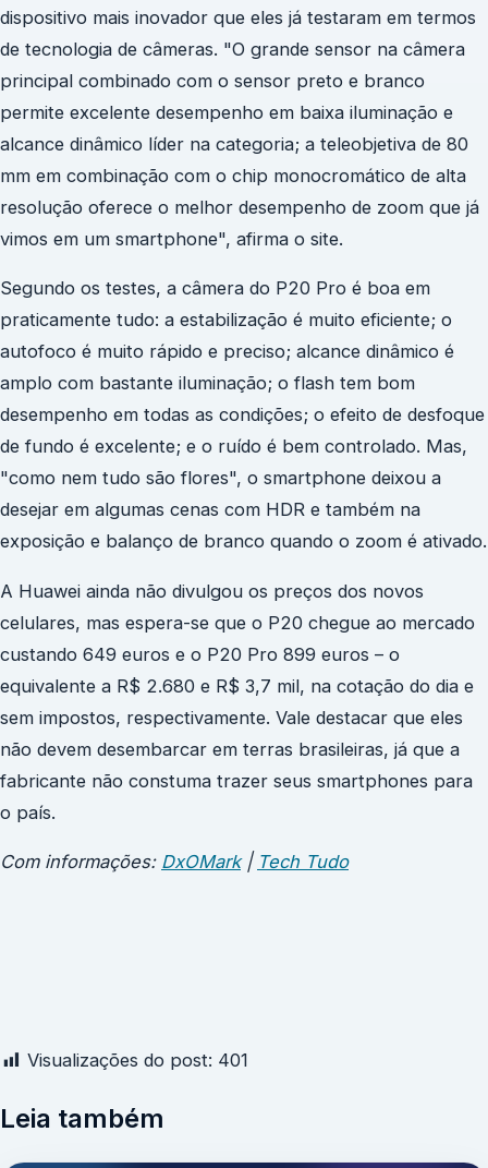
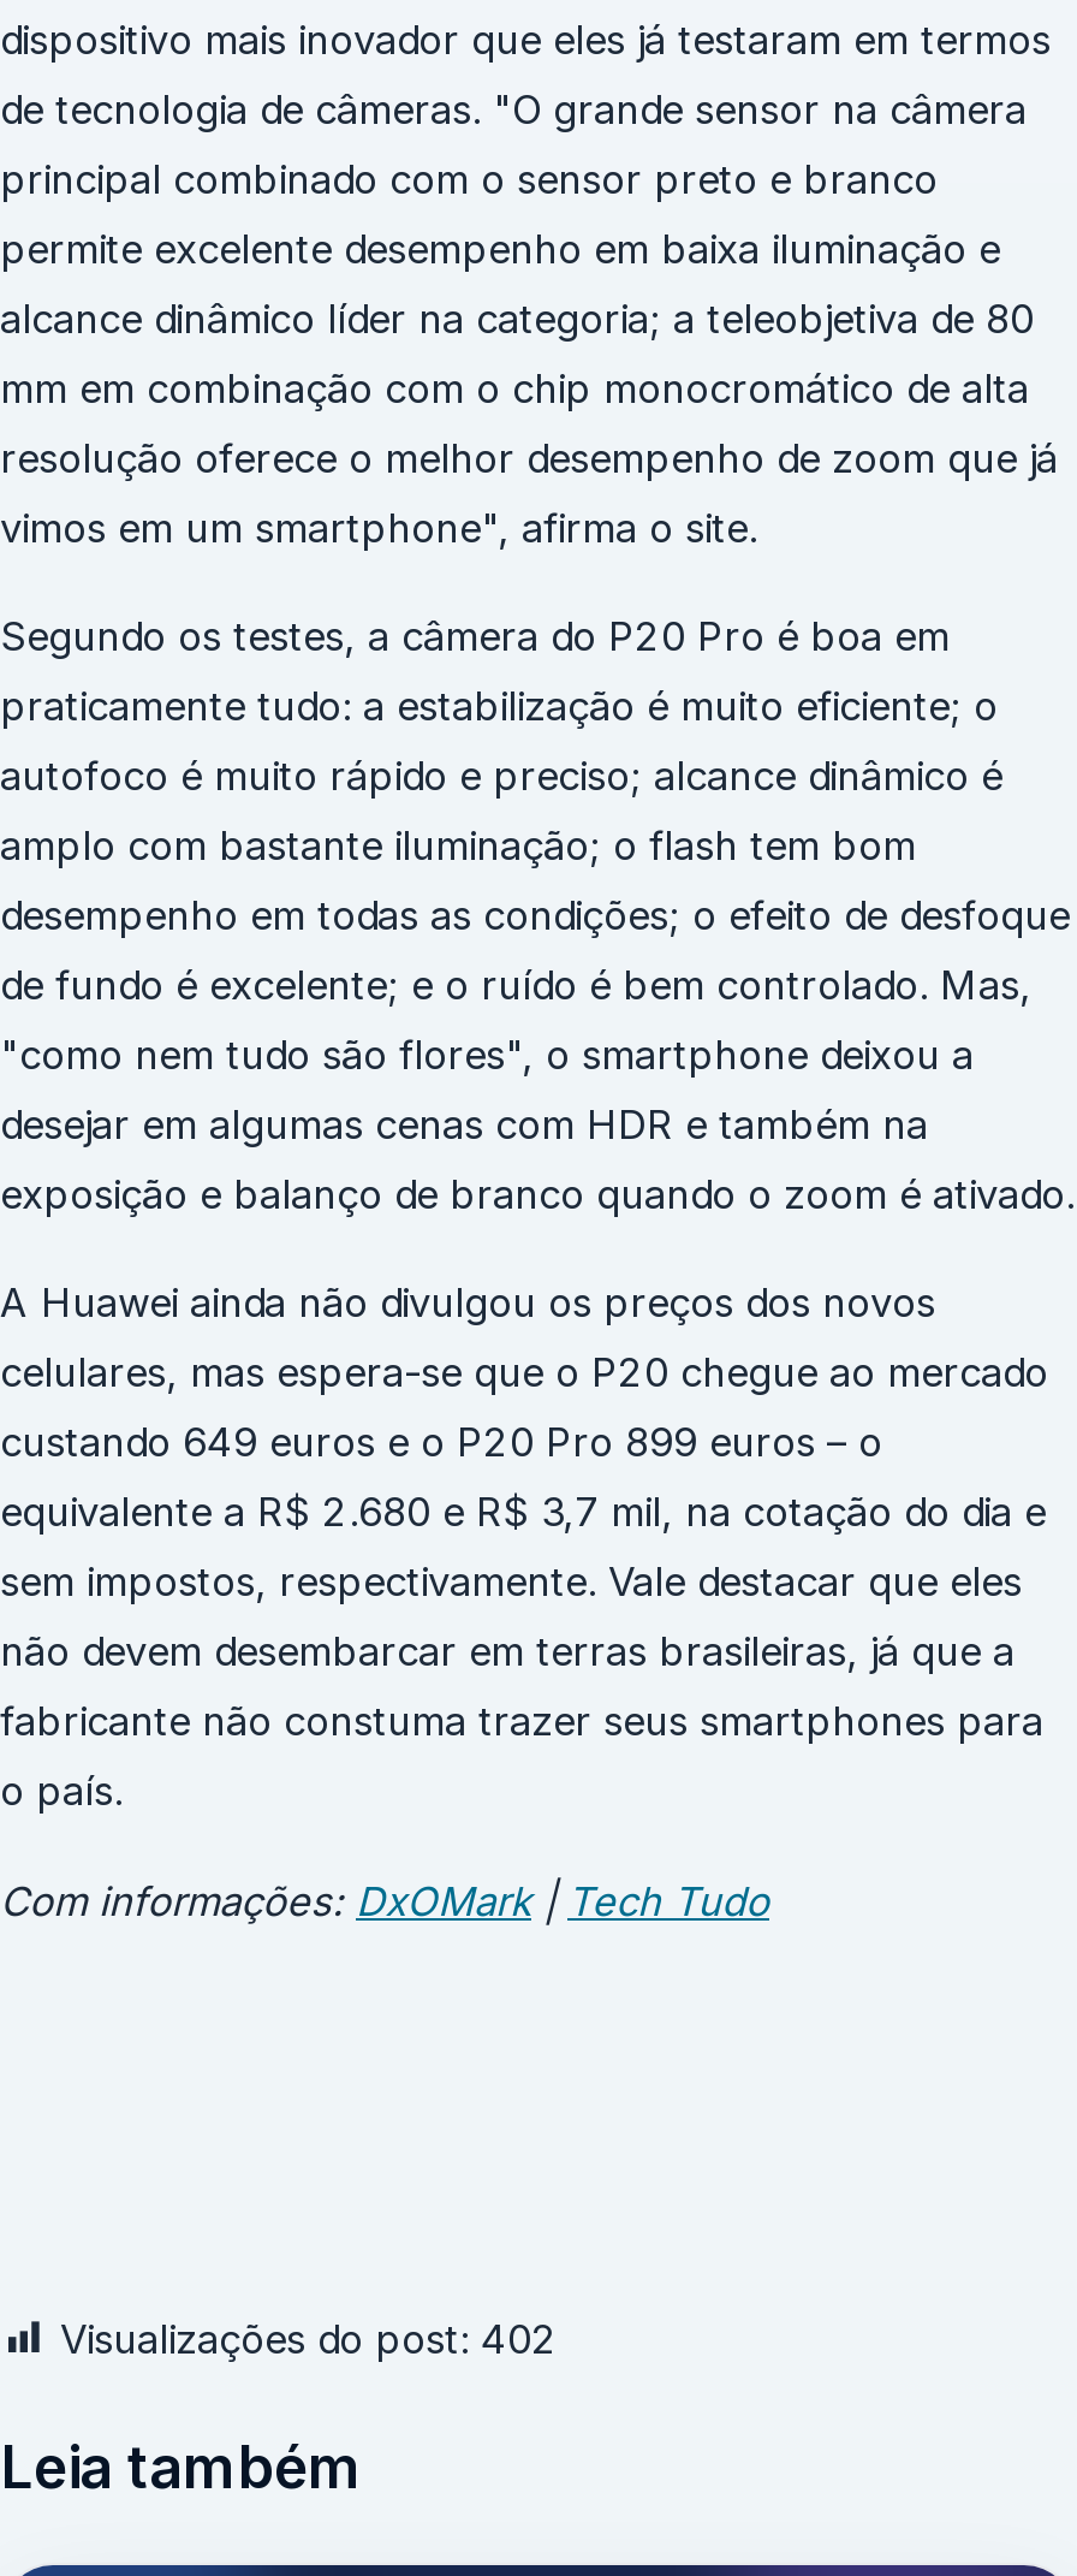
- Visualizações do post: 401
+ Visualizações do post: 402
